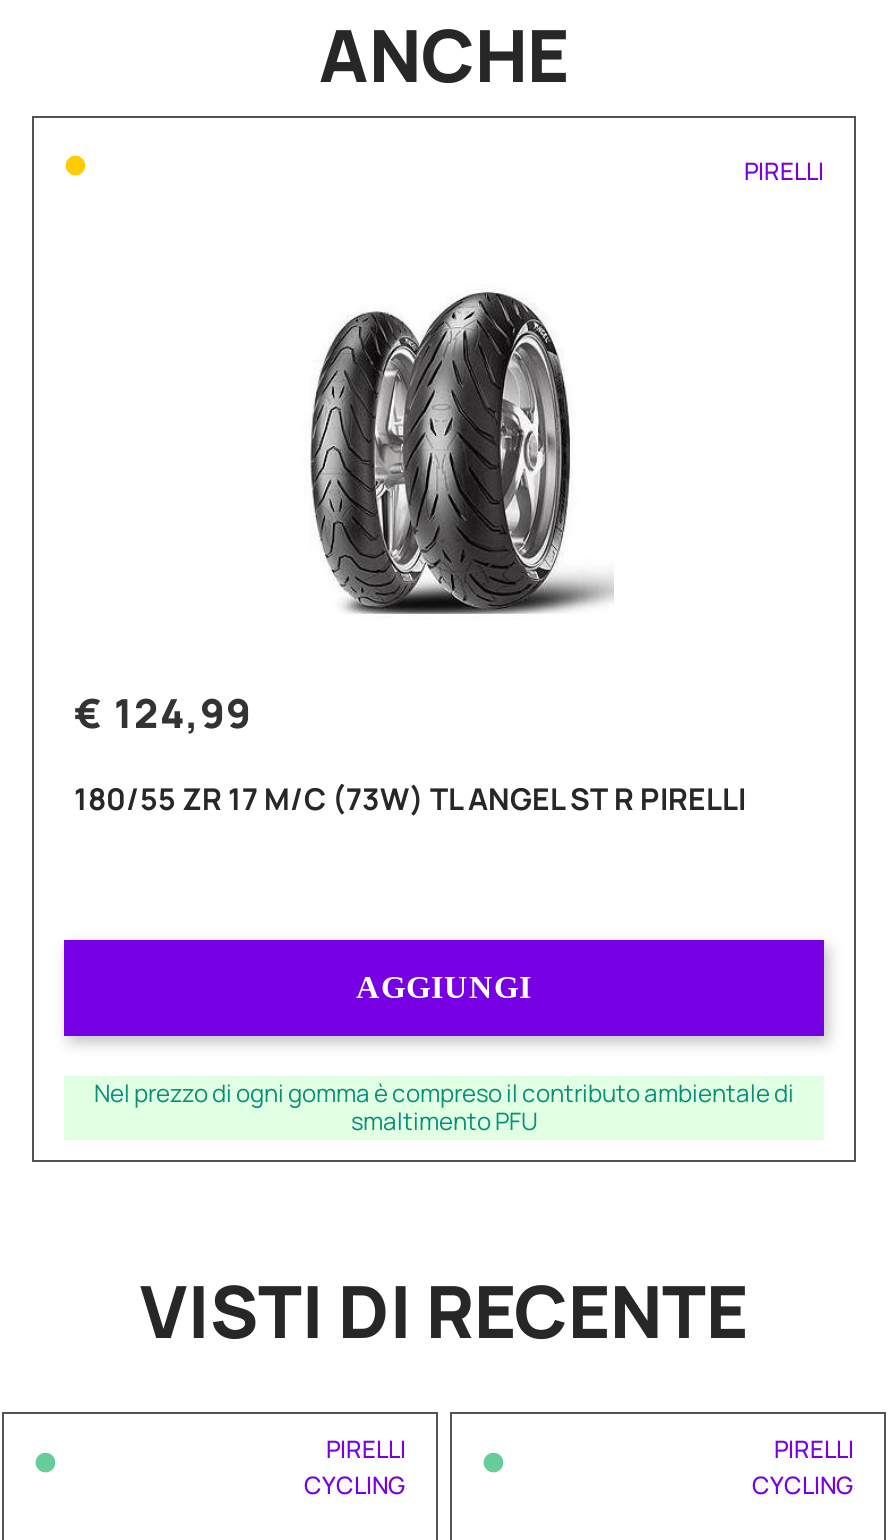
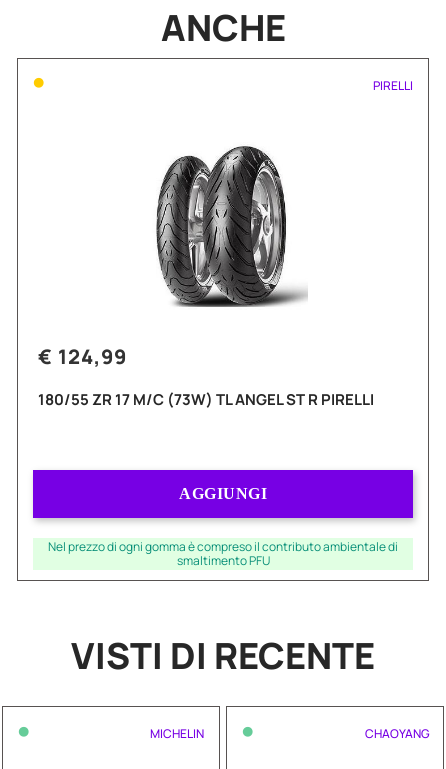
- PIRELLI
- CYCLING
+ MICHELIN

- PIRELLI
- CYCLING
+ CHAOYANG
